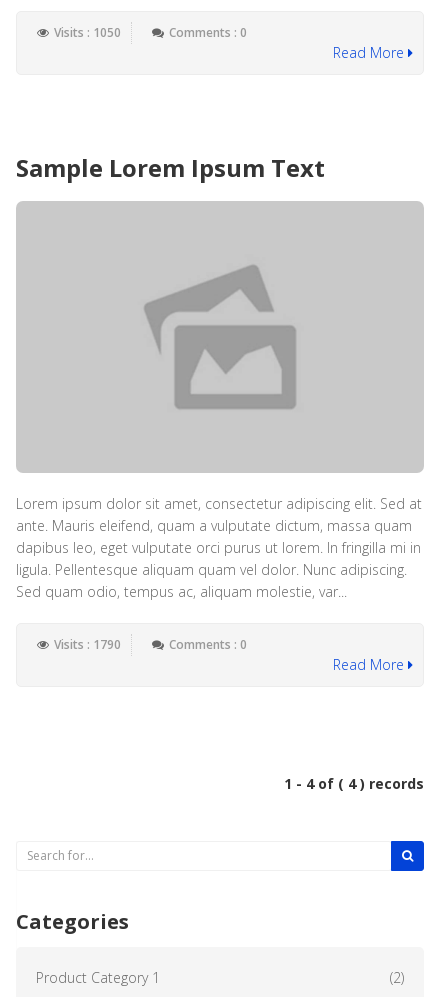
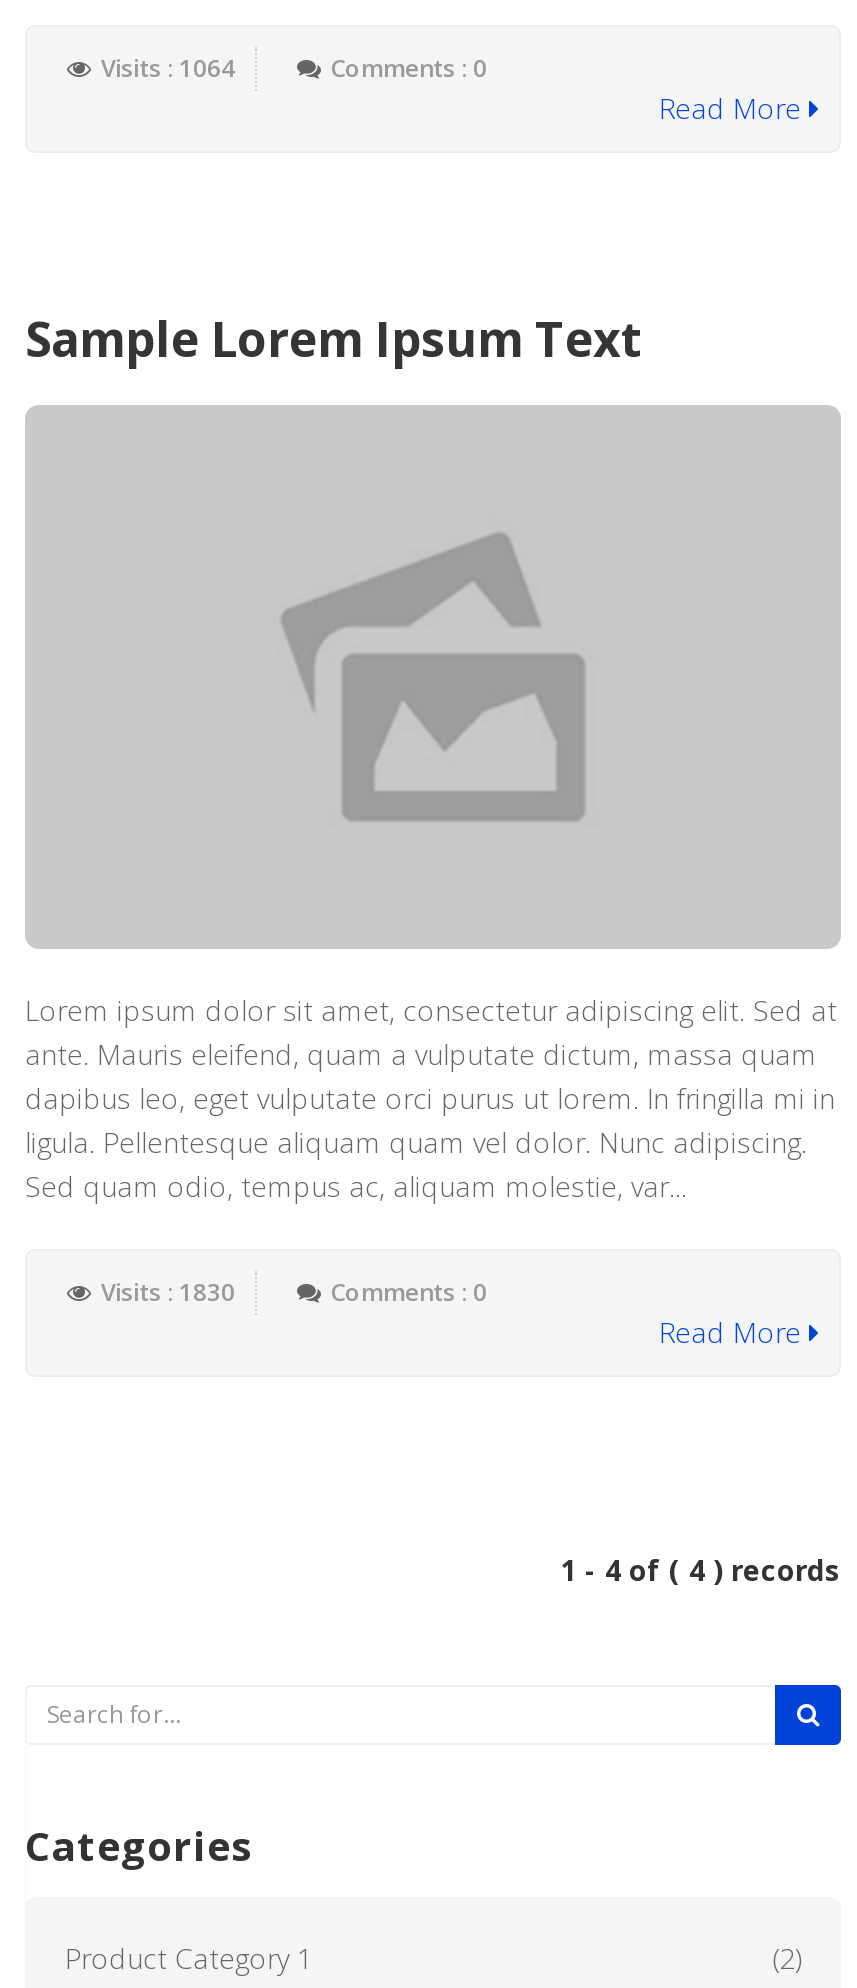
- Visits : 1050
+ Visits : 1064

- Visits : 1790
+ Visits : 1830
